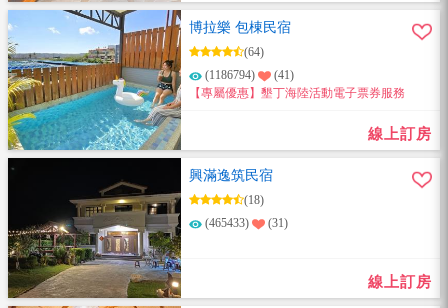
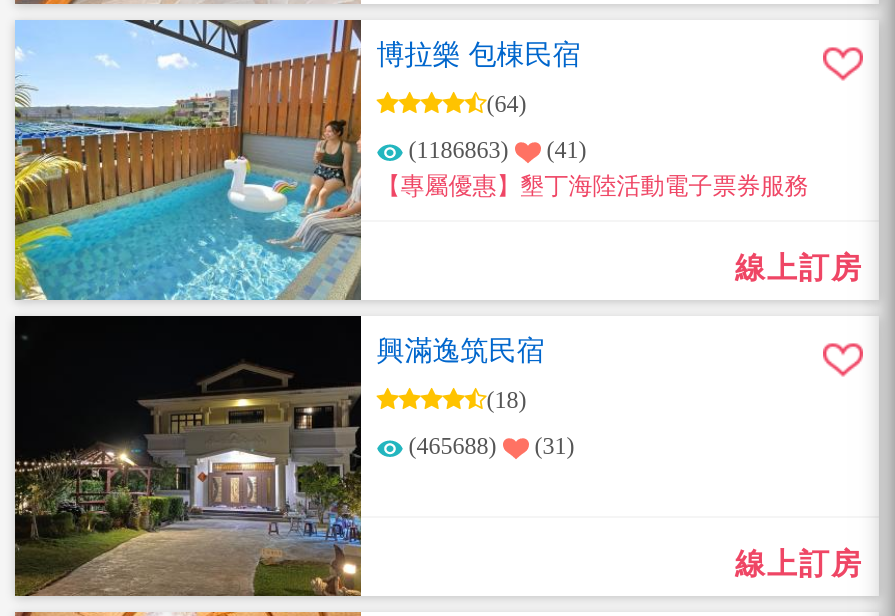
- (1186794) (41)
+ (1186863) (41)

- (465433) (31)
+ (465688) (31)
